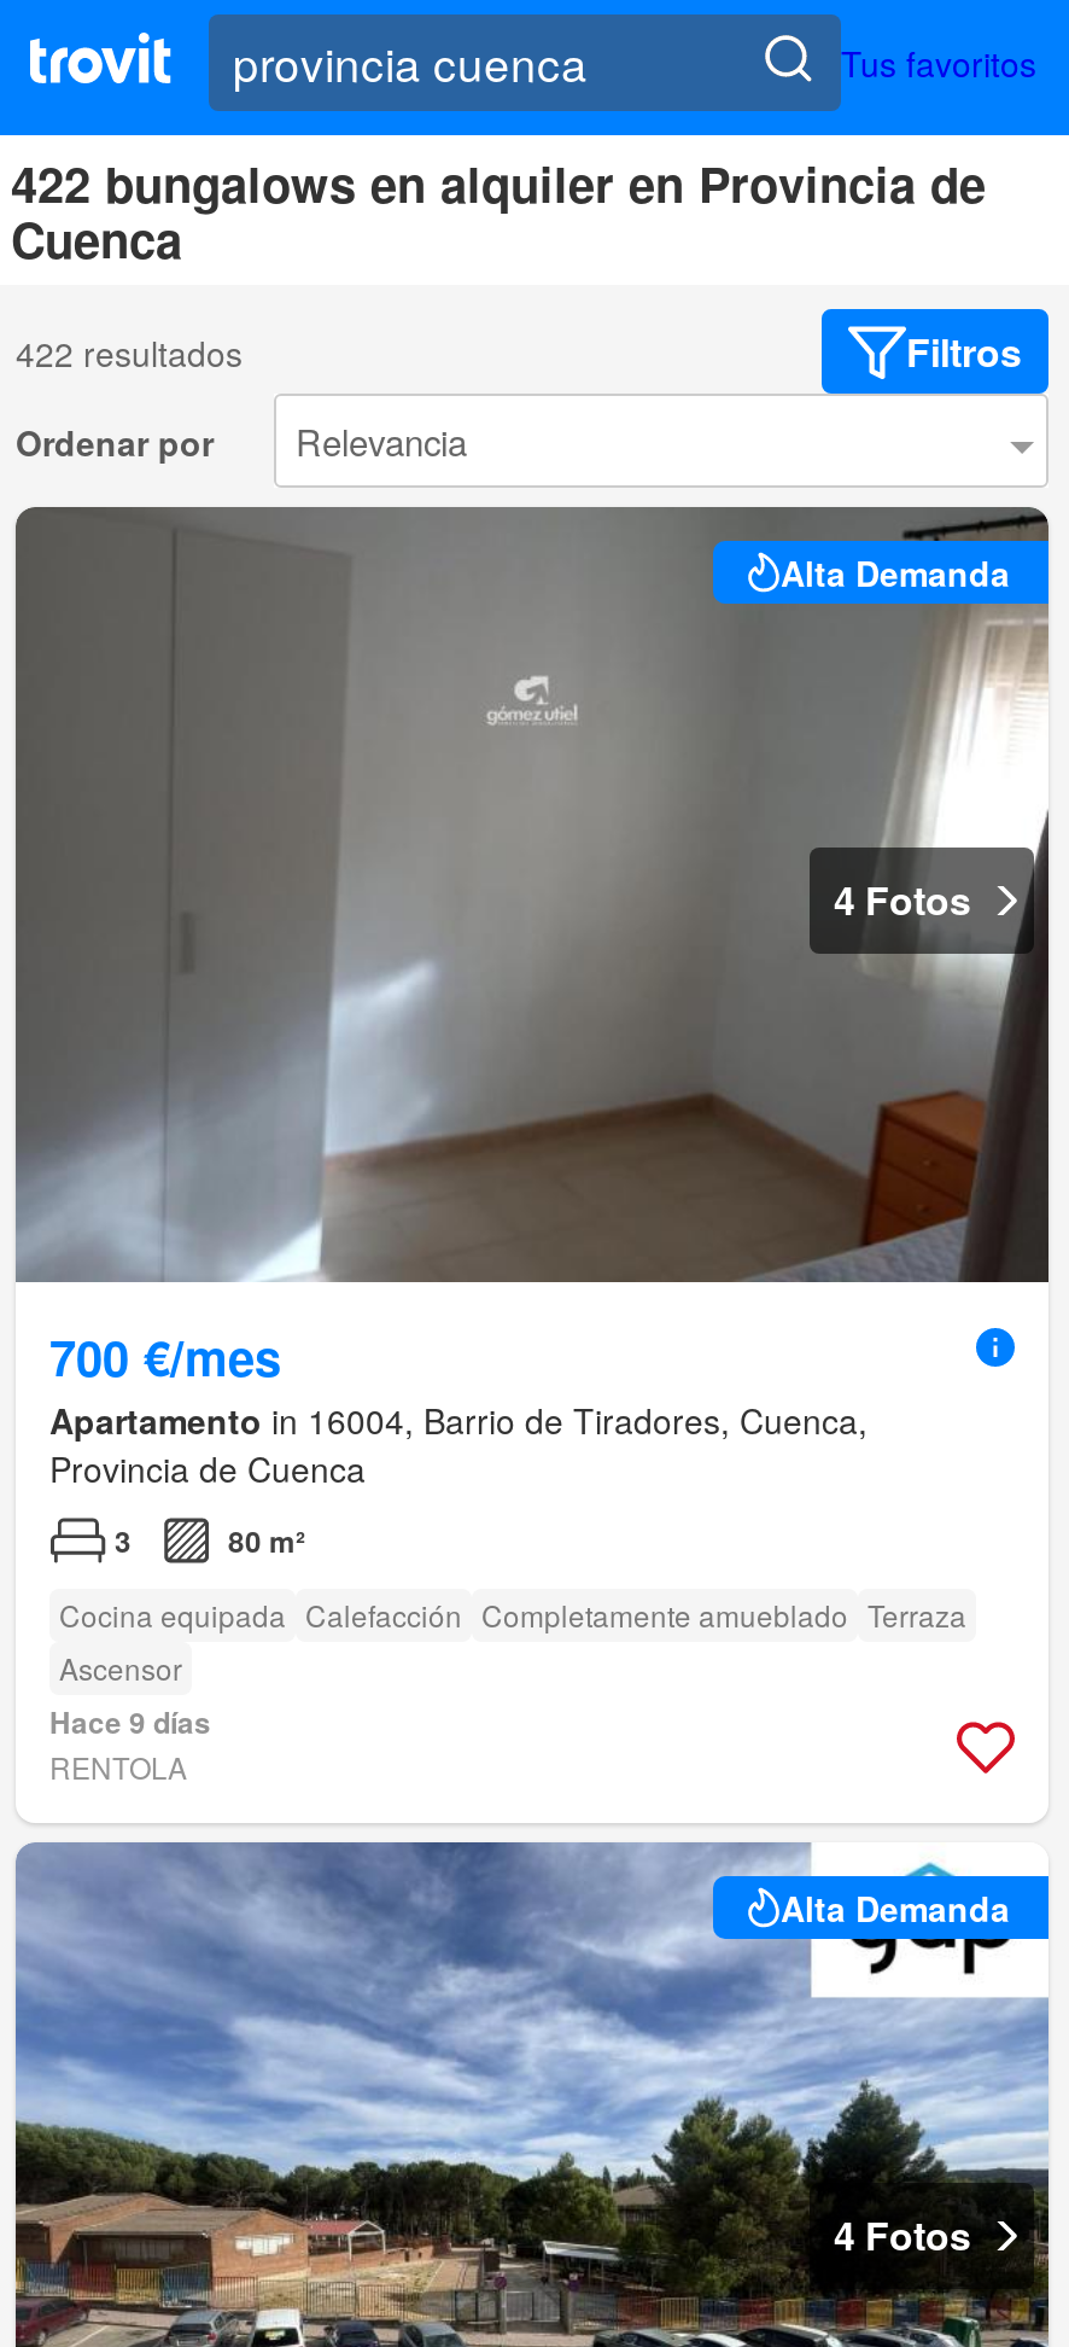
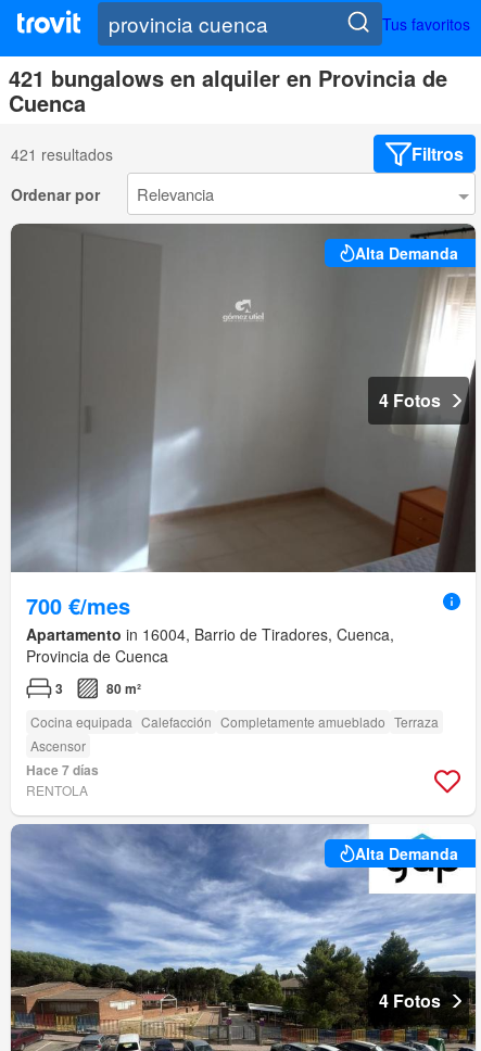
- 422 bungalows en alquiler en Provincia de
+ 421 bungalows en alquiler en Provincia de

- 422 resultados
+ 421 resultados

- Hace 9 días
+ Hace 7 días
